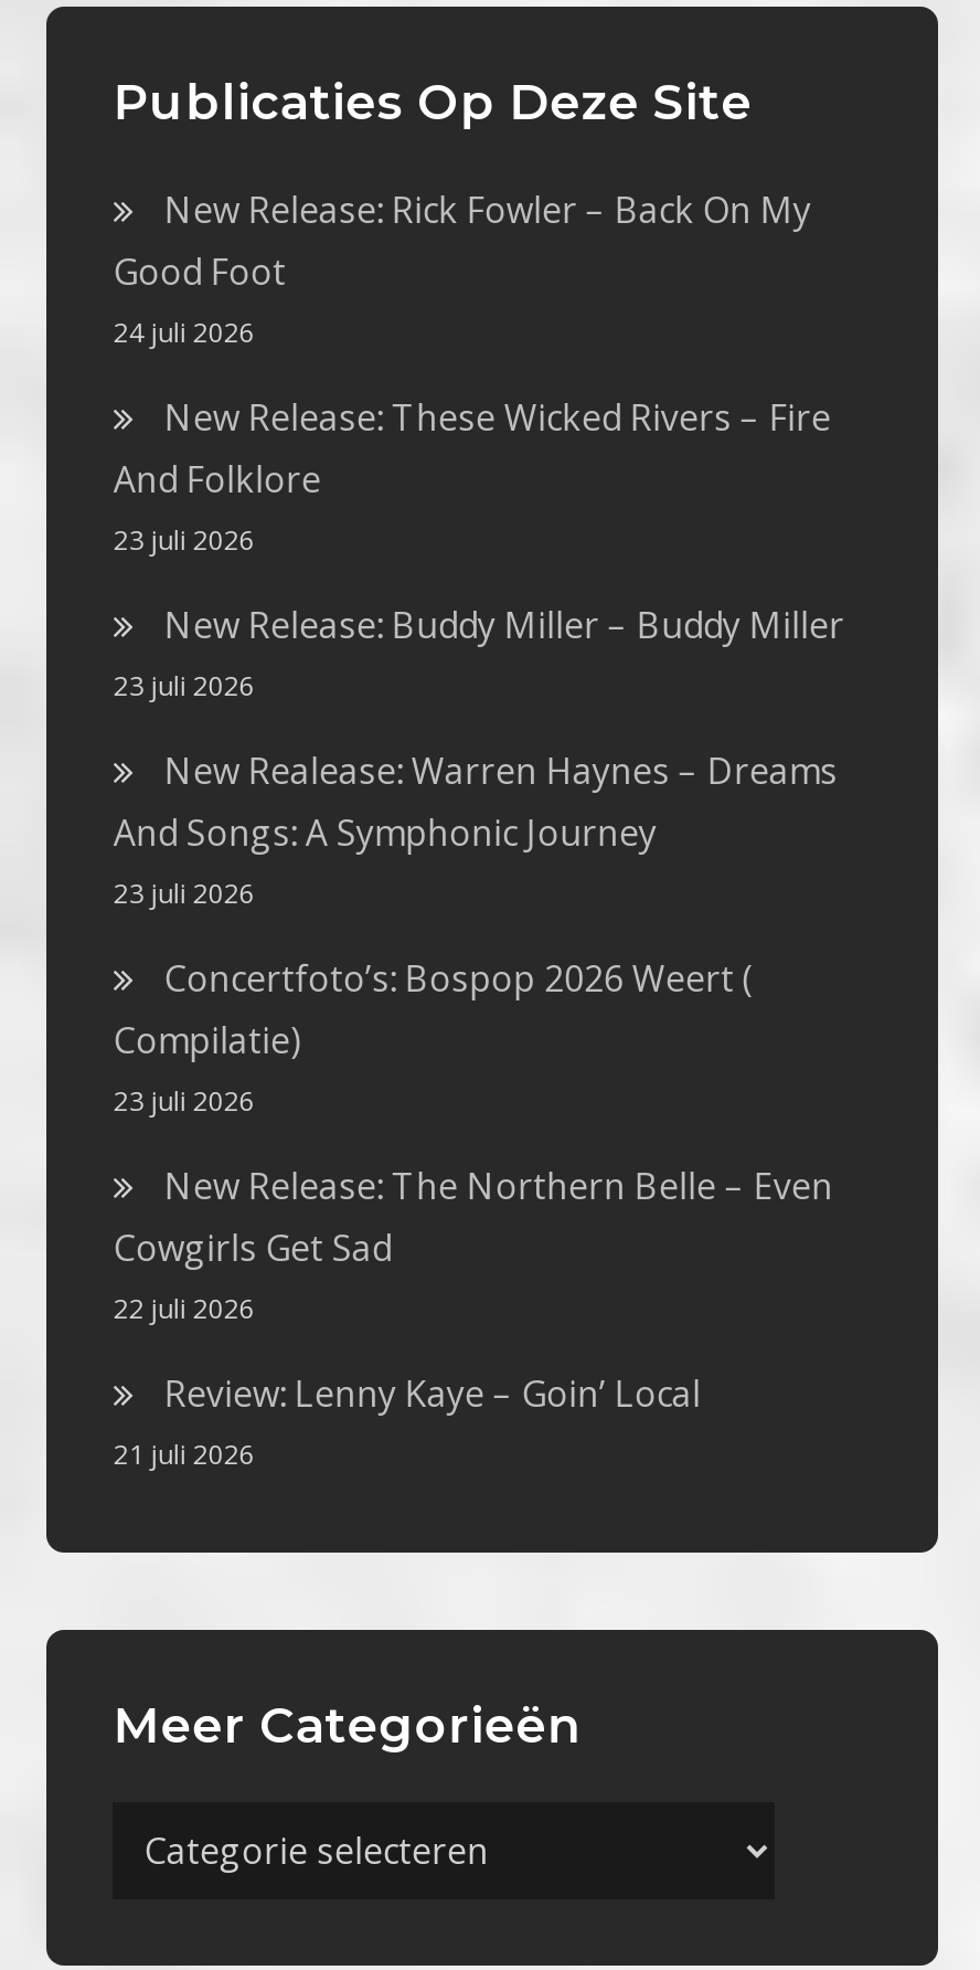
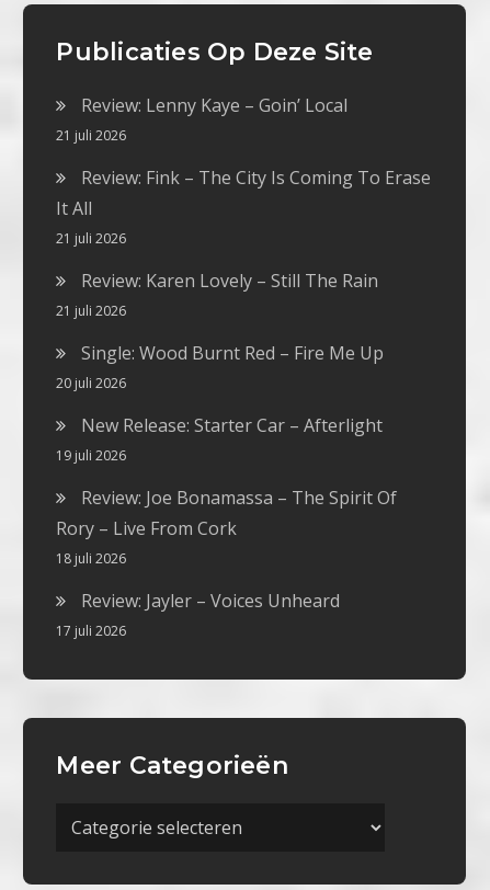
- New Release: Rick Fowler – Back On My
- Good Foot
- 24 juli 2026
- New Release: These Wicked Rivers – Fire
- And Folklore
- 23 juli 2026
- New Release: Buddy Miller – Buddy Miller
- 23 juli 2026
- New Realease: Warren Haynes – Dreams
- And Songs: A Symphonic Journey
- 23 juli 2026
- Concertfoto’s: Bospop 2026 Weert (
- Compilatie)
- 23 juli 2026
- New Release: The Northern Belle – Even
- Cowgirls Get Sad
- 22 juli 2026

moved up: Review: Lenny Kaye – Goin’ Local | 21 juli 2026

+ Review: Fink – The City Is Coming To Erase
+ It All
+ 21 juli 2026
+ Review: Karen Lovely – Still The Rain
+ 21 juli 2026
+ Single: Wood Burnt Red – Fire Me Up
+ 20 juli 2026
+ New Release: Starter Car – Afterlight
+ 19 juli 2026
+ Review: Joe Bonamassa – The Spirit Of
+ Rory – Live From Cork
+ 18 juli 2026
+ Review: Jayler – Voices Unheard
+ 17 juli 2026
